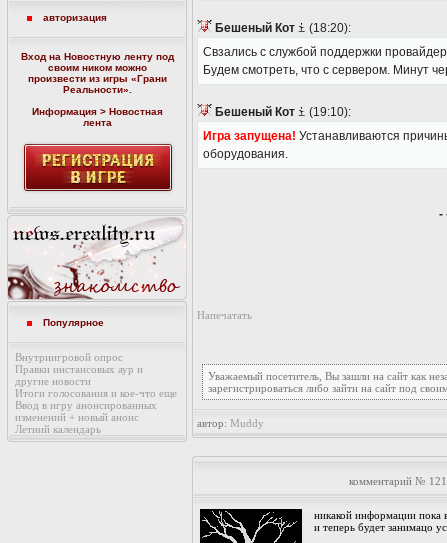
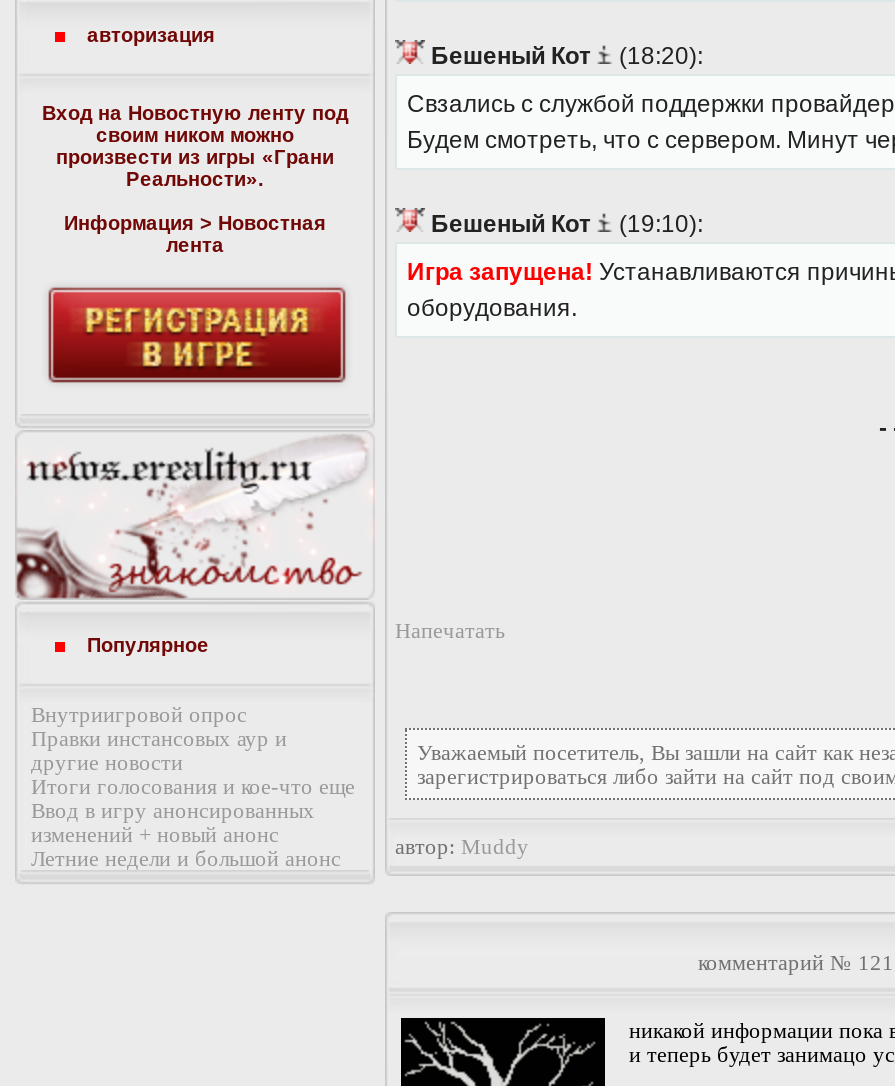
- Летний календарь
+ Летние недели и большой анонс
